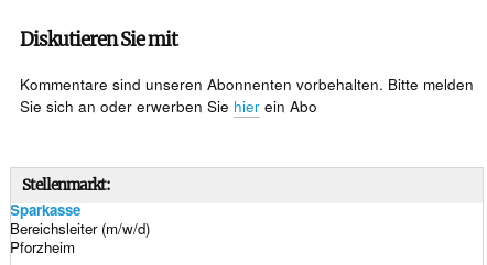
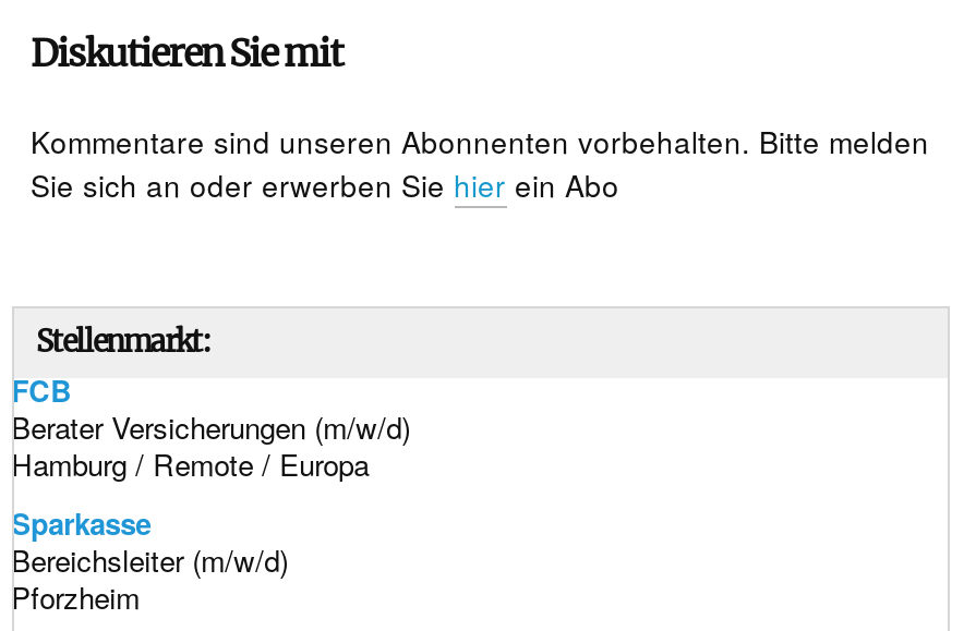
+ FCB
+ Berater Versicherungen (m/w/d)
+ Hamburg / Remote / Europa
